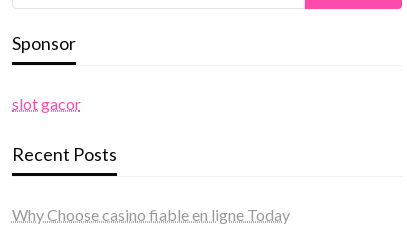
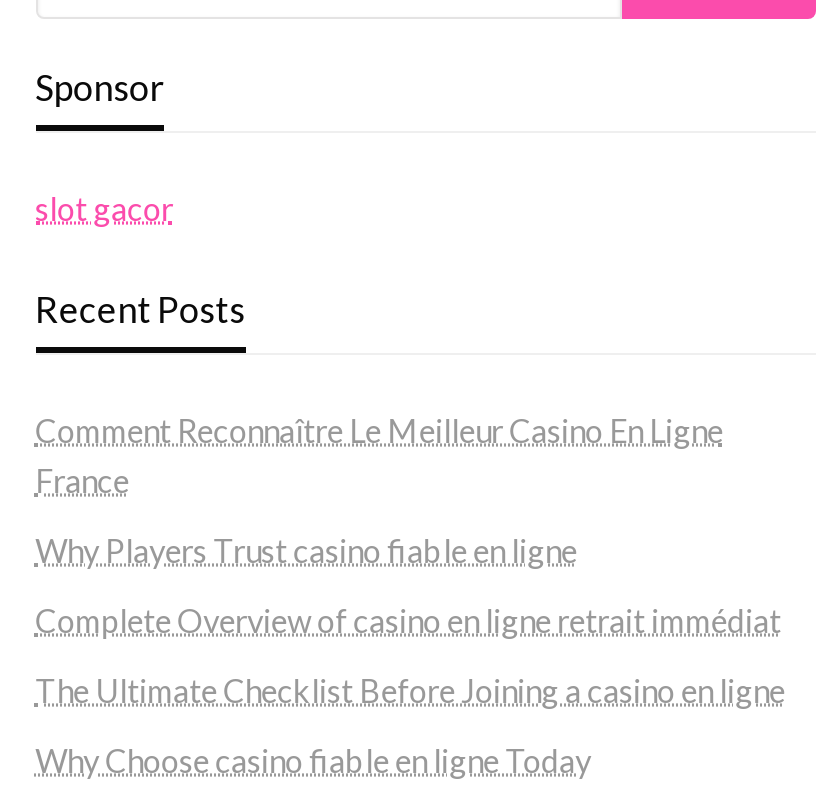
+ Comment Reconnaître Le Meilleur Casino En Ligne
+ France
+ Why Players Trust casino fiable en ligne
+ Complete Overview of casino en ligne retrait immédiat
+ The Ultimate Checklist Before Joining a casino en ligne
